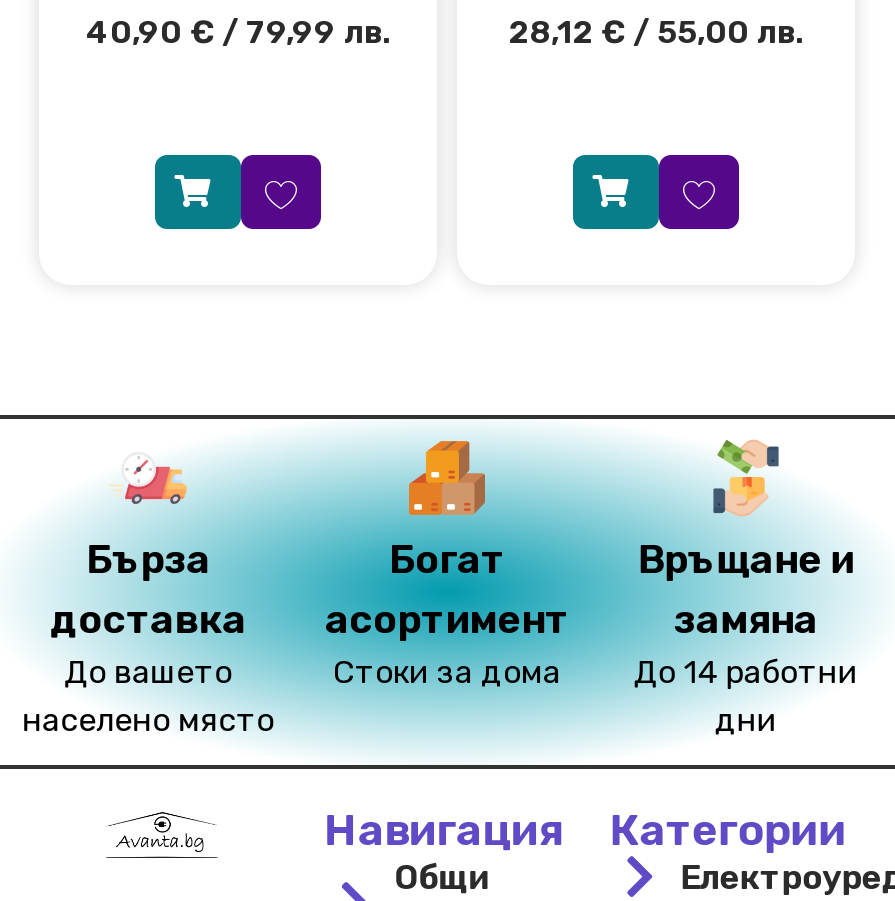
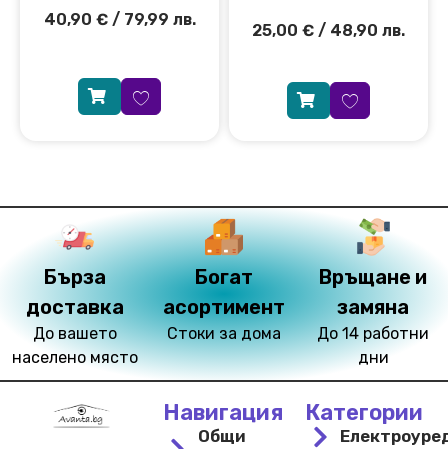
- 28,12 €/ 55,00 лв.
+ 25,00 €/ 48,90 лв.
